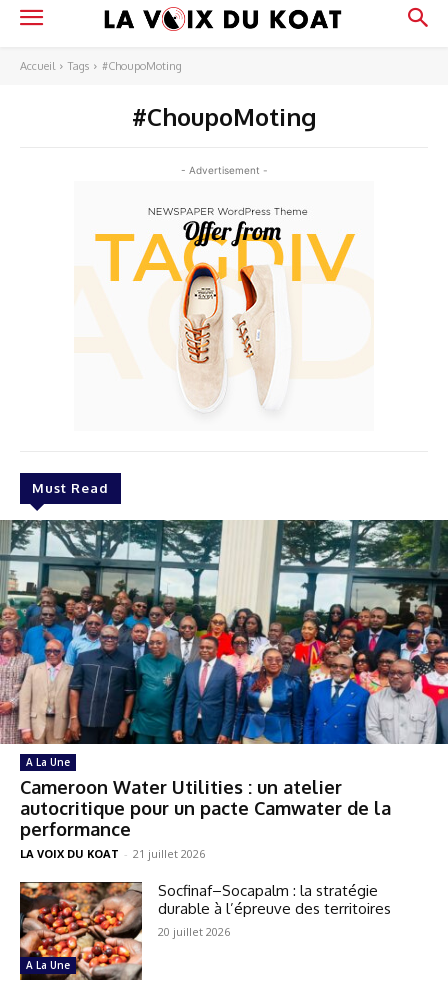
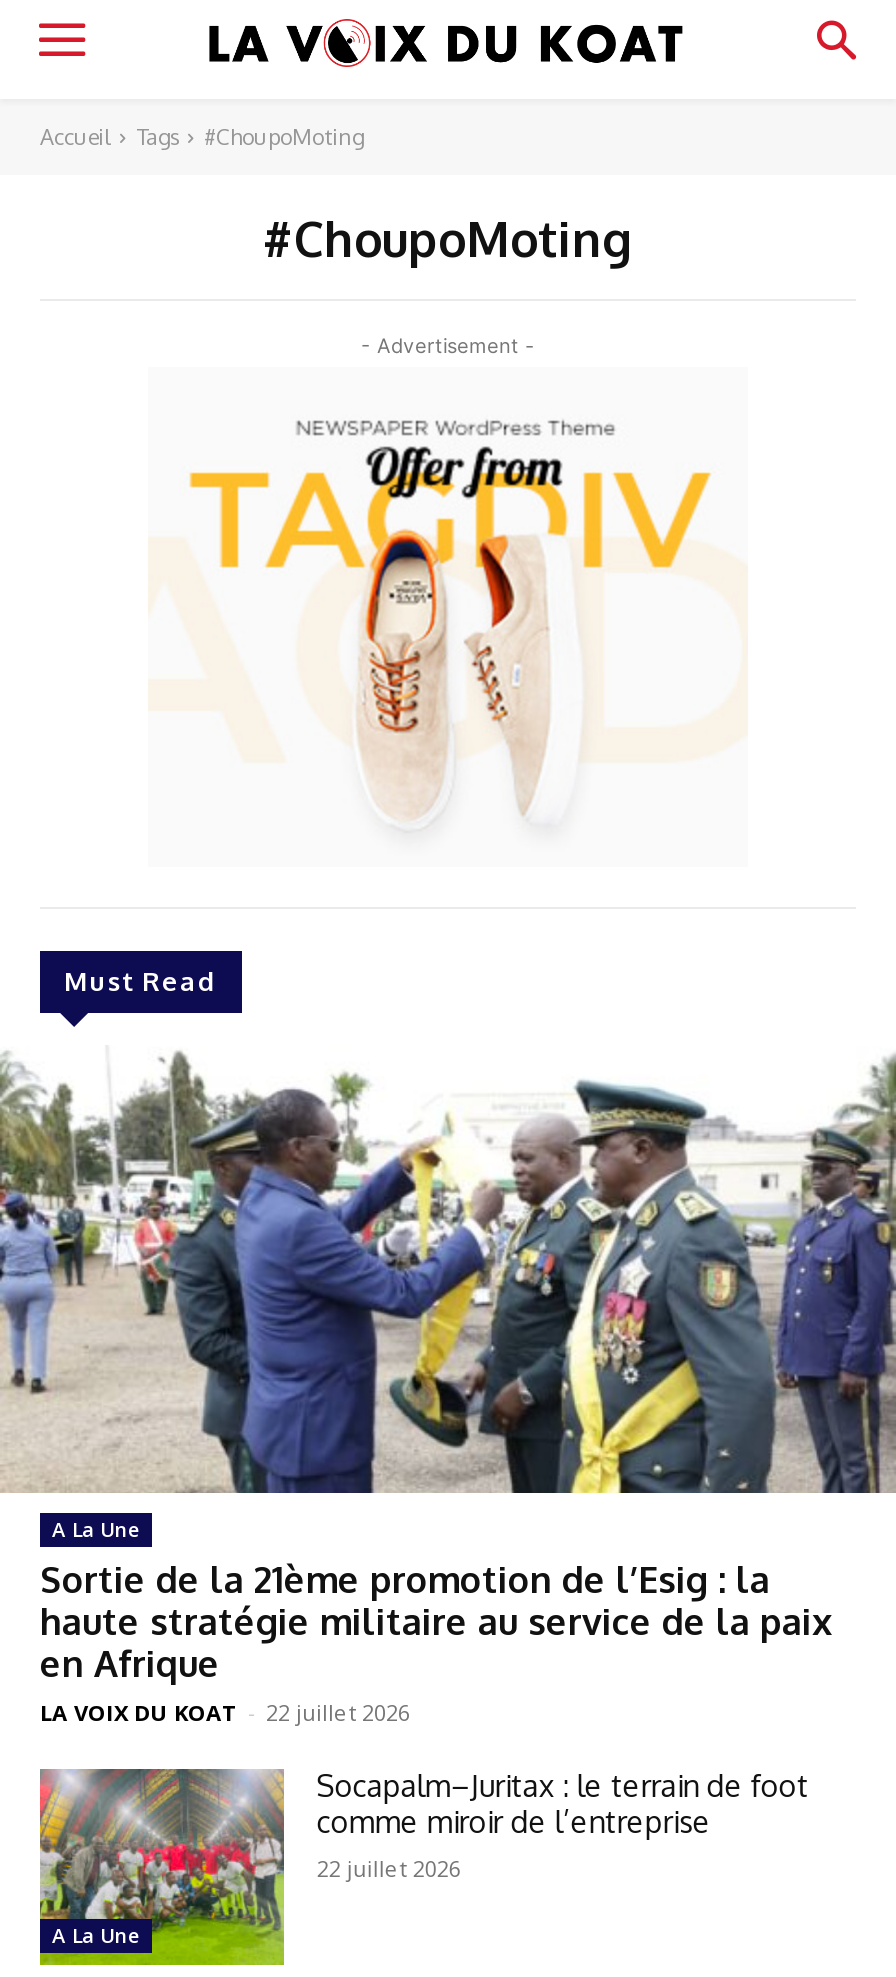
- [image]
- Cameroon Water Utilities : un atelier
- autocritique pour un pacte Camwater de la
- performance
- LA VOIX DU KOAT - 21 juillet 2026
+ [image]
+ Sortie de la 21ème promotion de l’Esig : la
+ haute stratégie militaire au service de la paix
+ en Afrique
+ LA VOIX DU KOAT - 22 juillet 2026

- [image]
- Socfinaf–Socapalm : la stratégie
- durable à l’épreuve des territoires
- 20 juillet 2026
+ [image]
+ Socapalm–Juritax : le terrain de foot
+ comme miroir de l’entreprise
+ 22 juillet 2026
